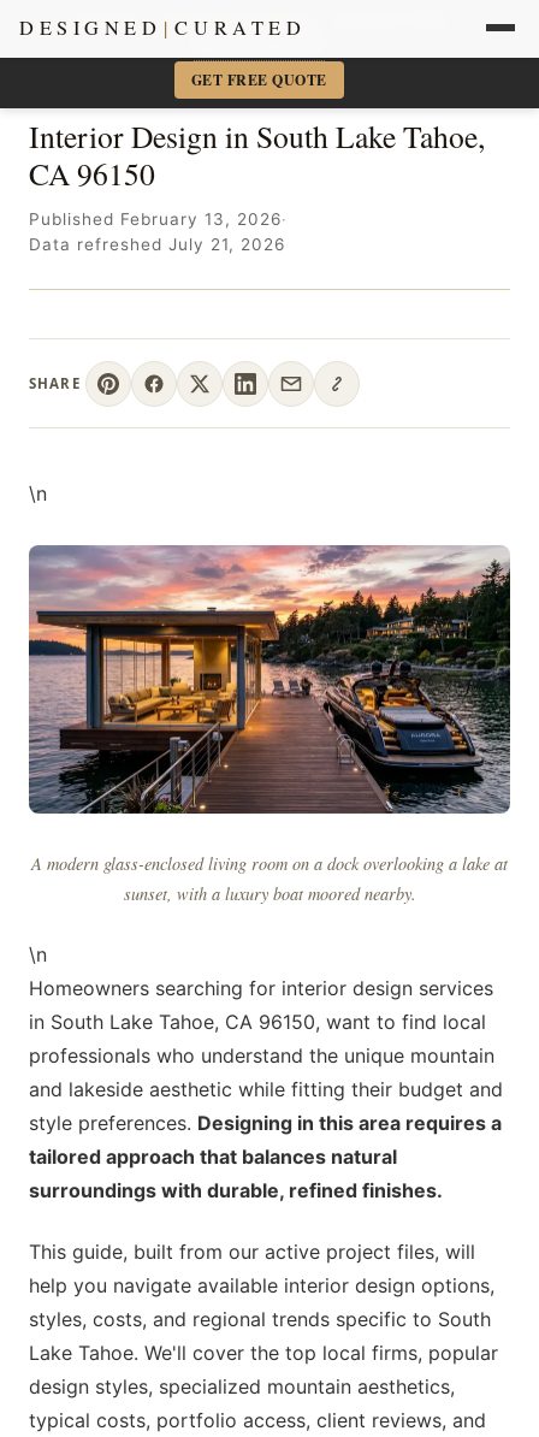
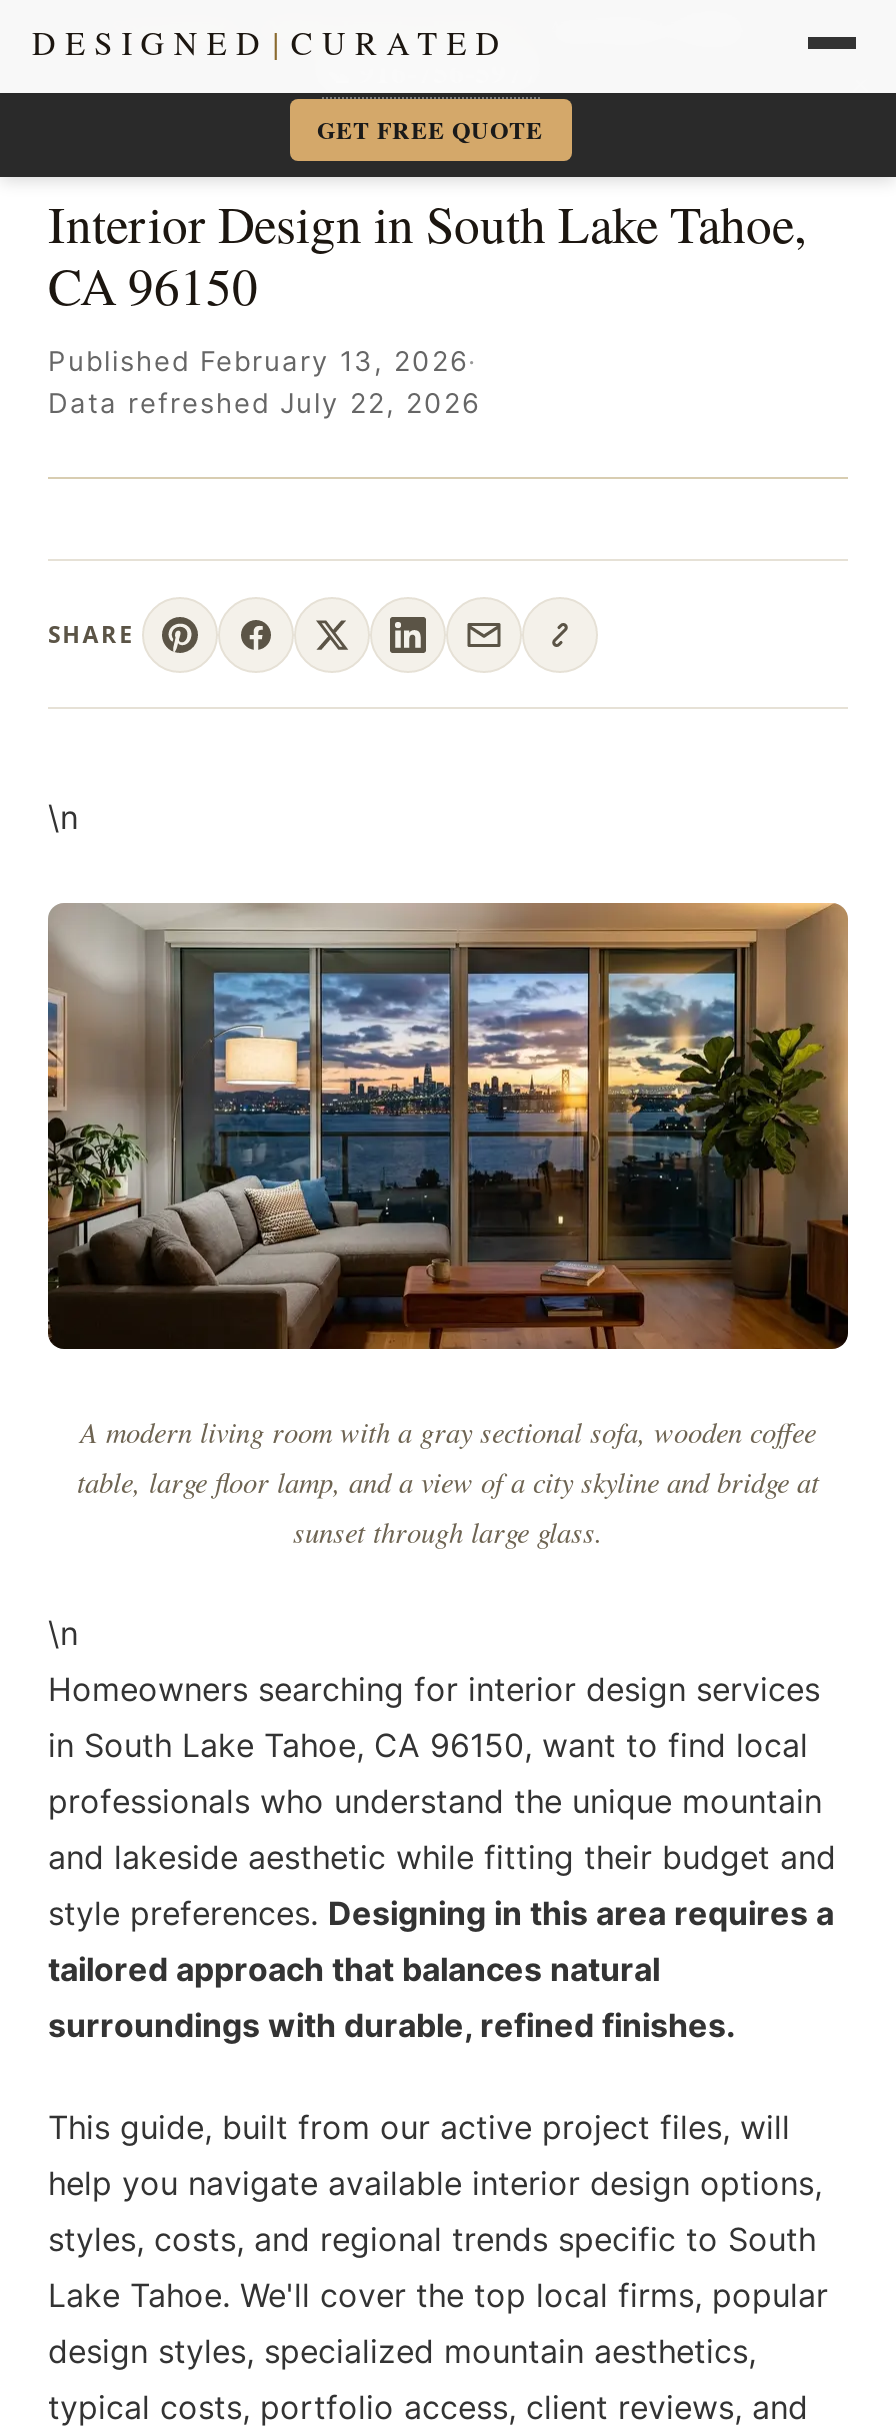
- Data refreshed July 21, 2026
+ Data refreshed July 22, 2026

- [image]
- A modern glass-enclosed living room on a dock overlooking a lake at
- sunset, with a luxury boat moored nearby.
+ [image]
+ A modern living room with a gray sectional sofa, wooden coffee
+ table, large floor lamp, and a view of a city skyline and bridge at
+ sunset through large glass.
